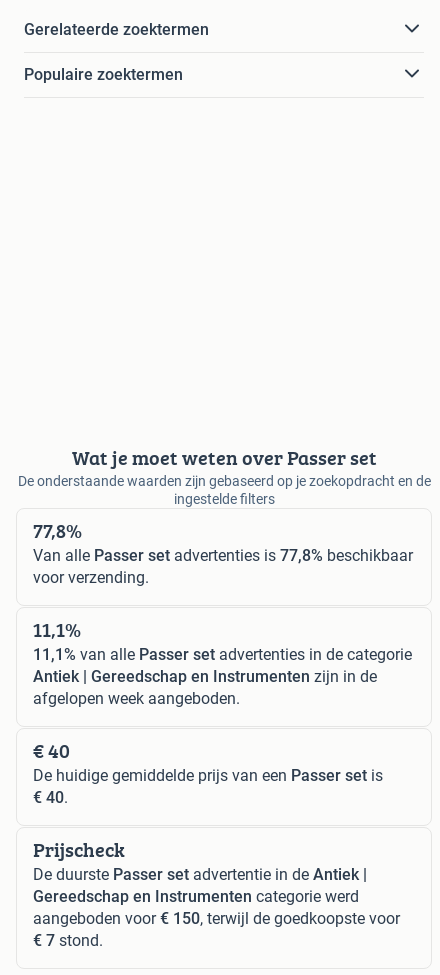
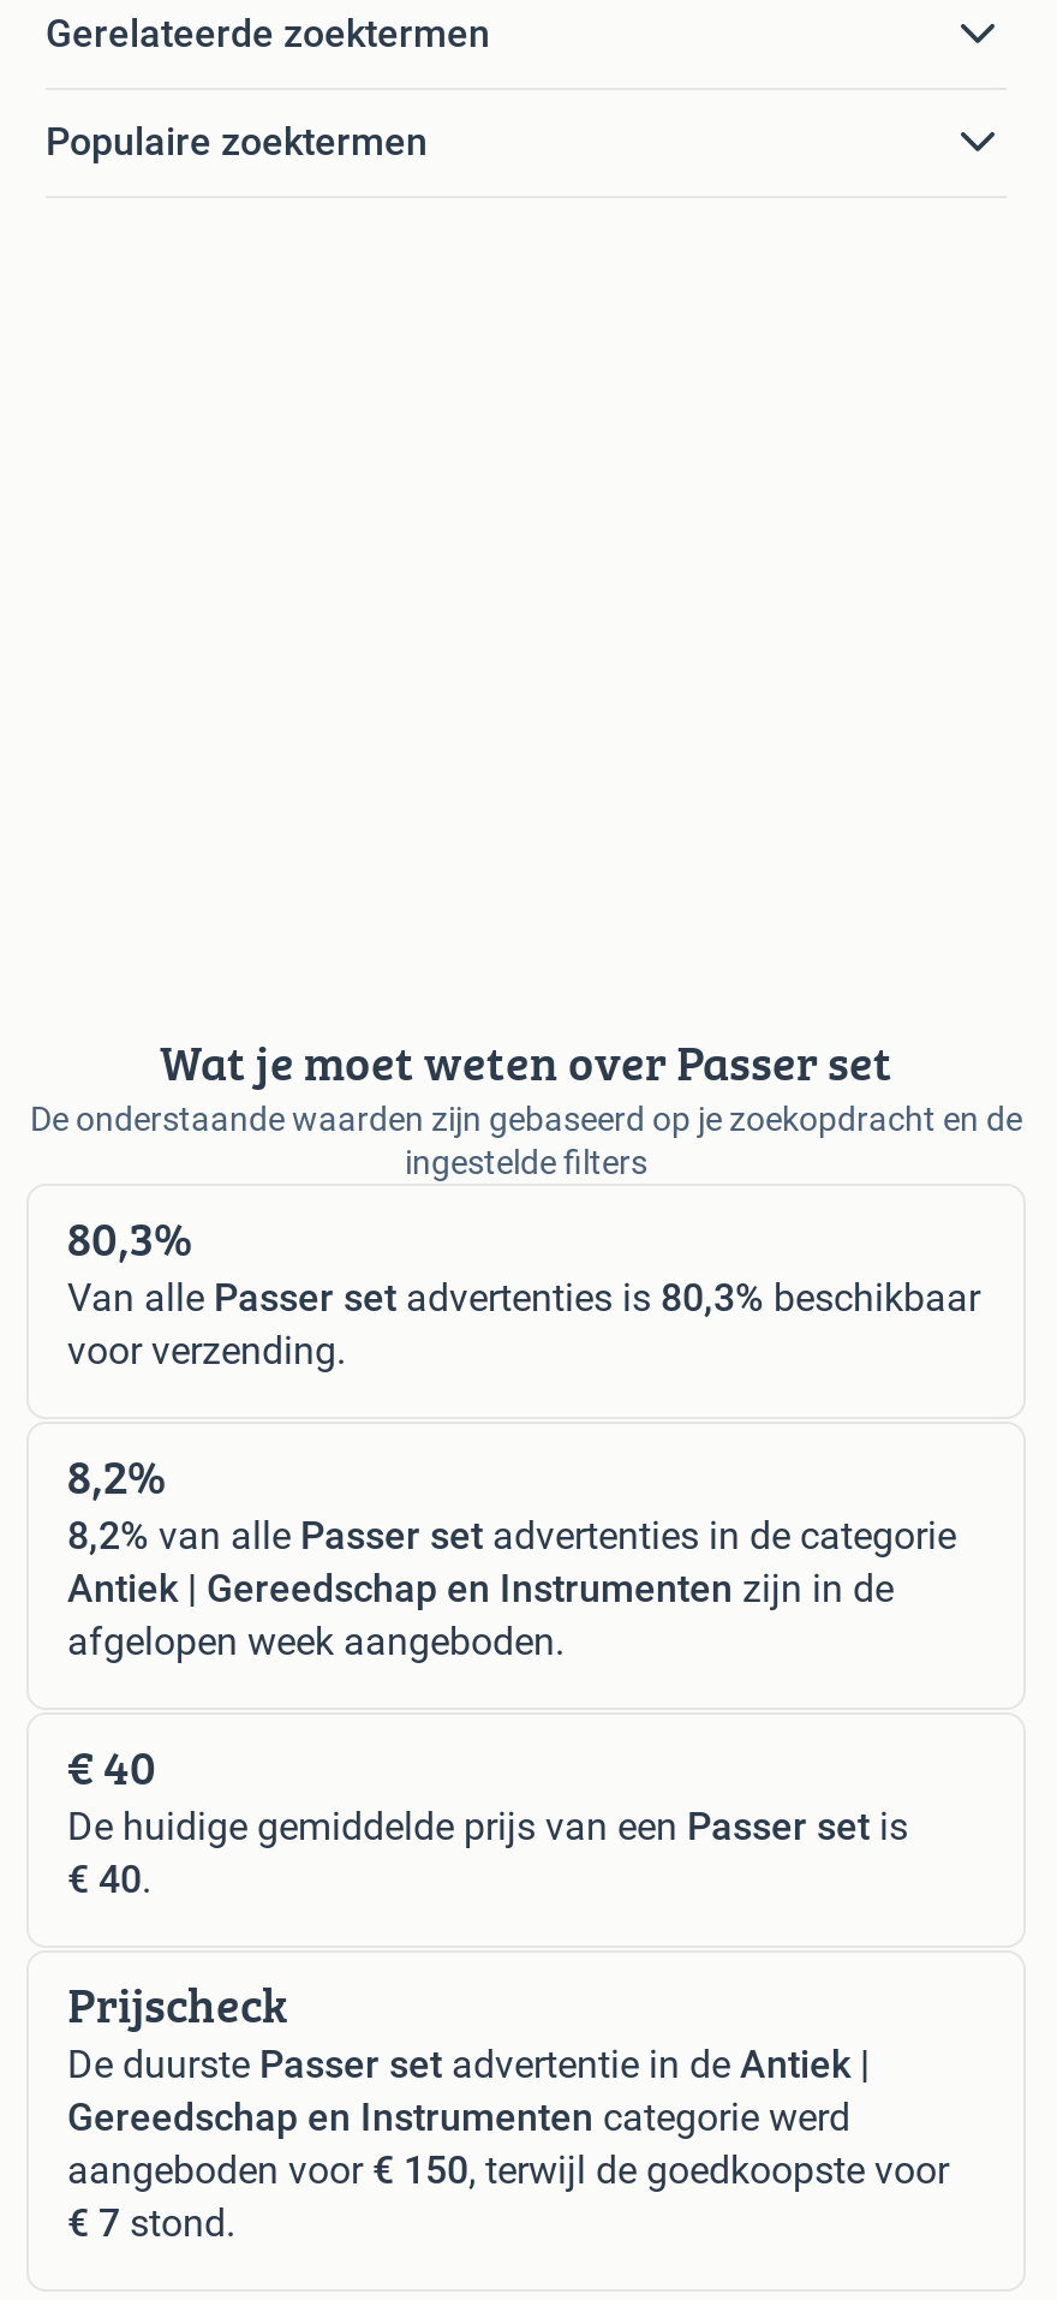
- 77,8%
+ 80,3%

- Van alle Passer set advertenties is 77,8% beschikbaar
+ Van alle Passer set advertenties is 80,3% beschikbaar

- 11,1%
+ 8,2%

- 11,1% van alle Passer set advertenties in de categorie
+ 8,2% van alle Passer set advertenties in de categorie
